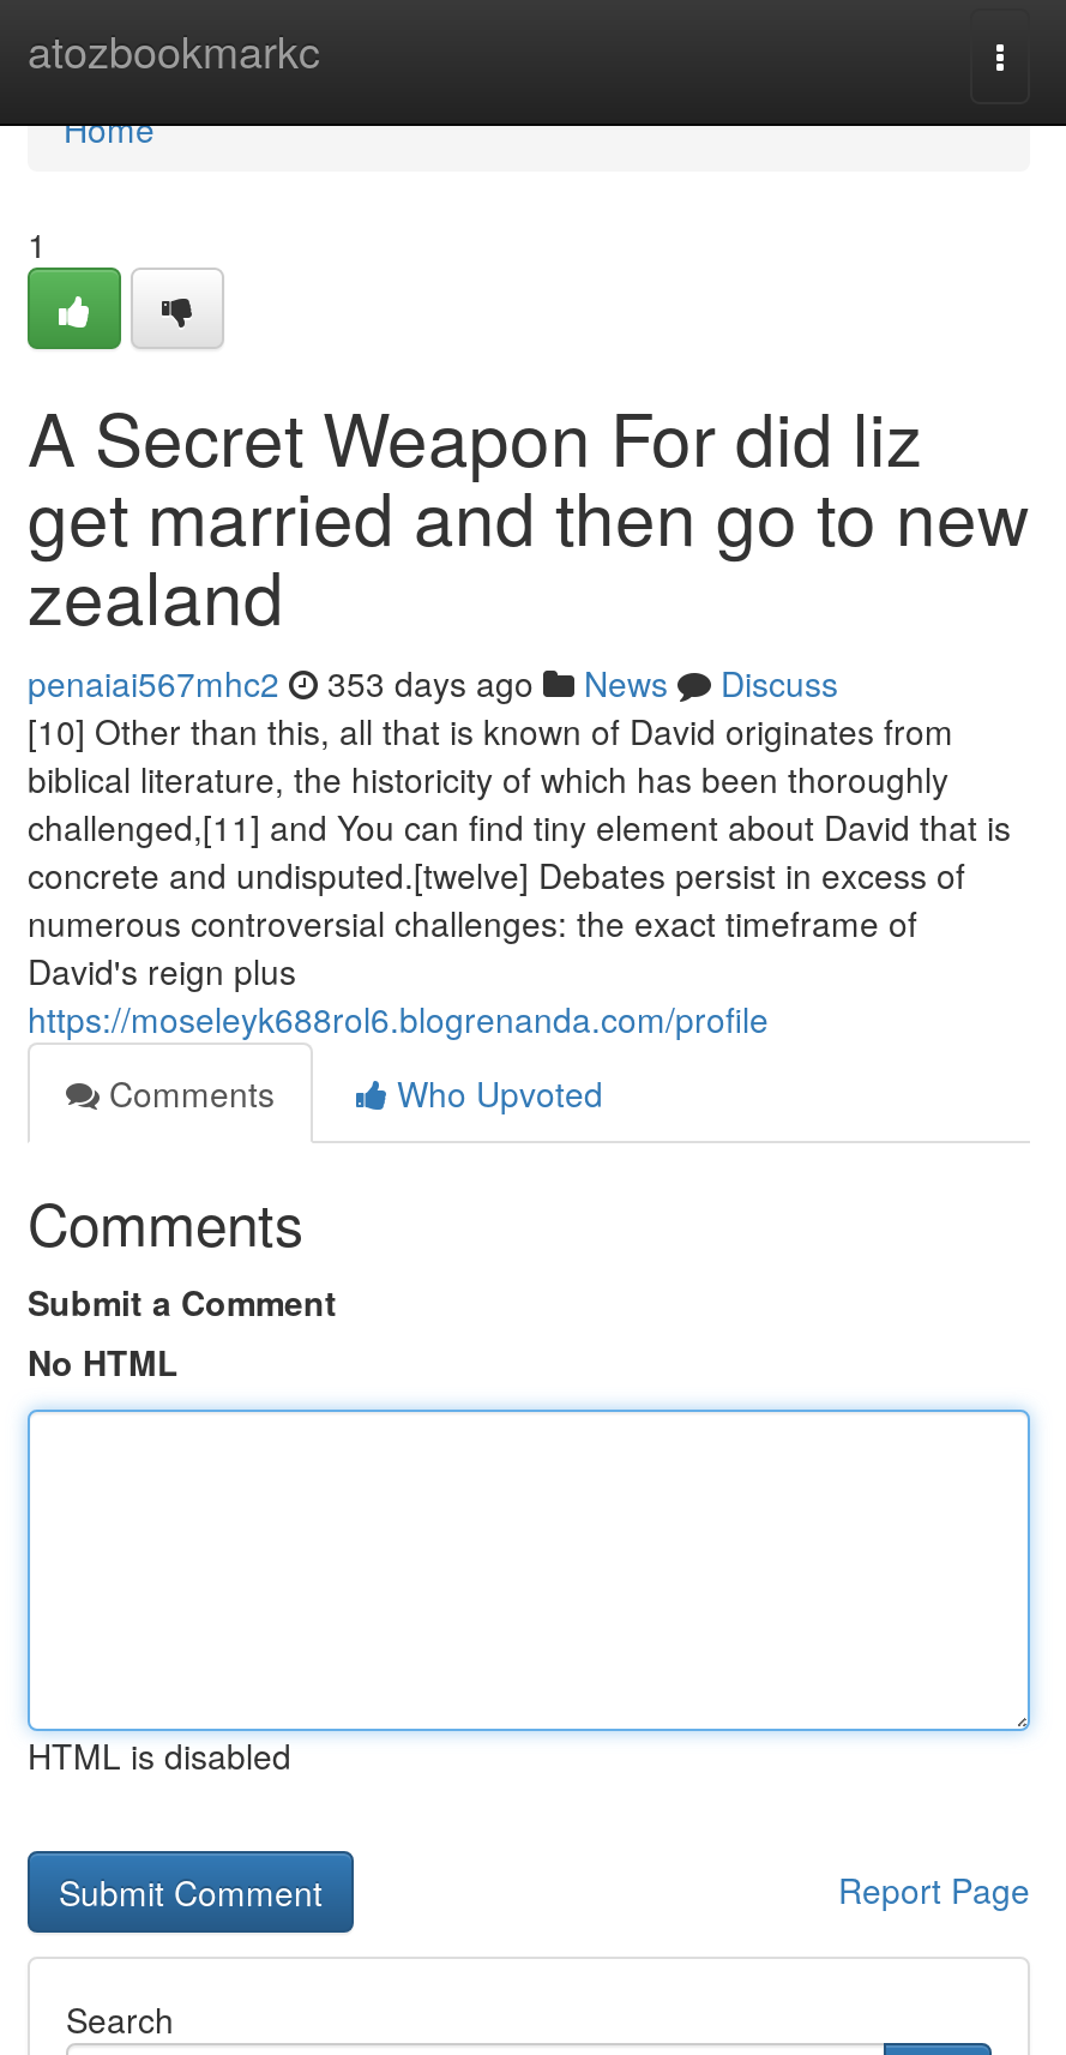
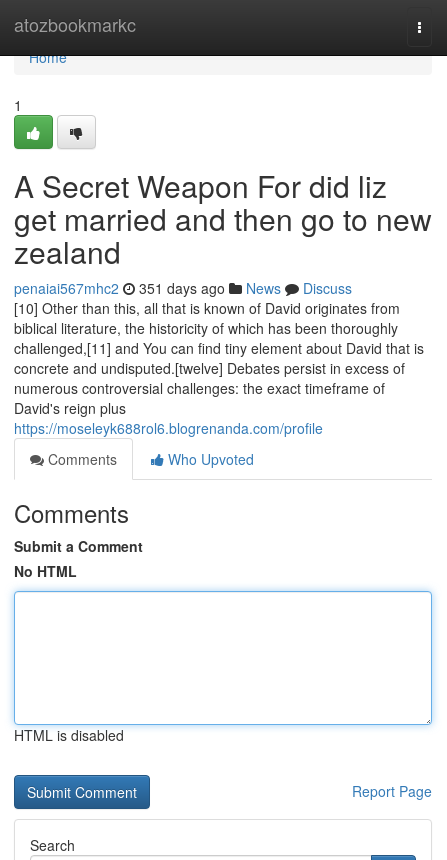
- penaiai567mhc2 353 days ago News Discuss
+ penaiai567mhc2 351 days ago News Discuss
